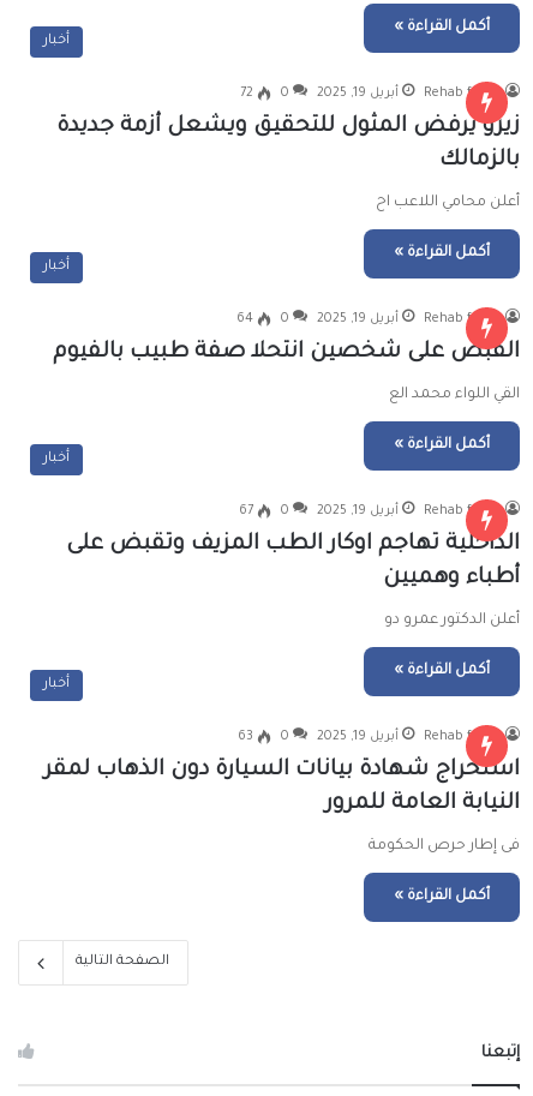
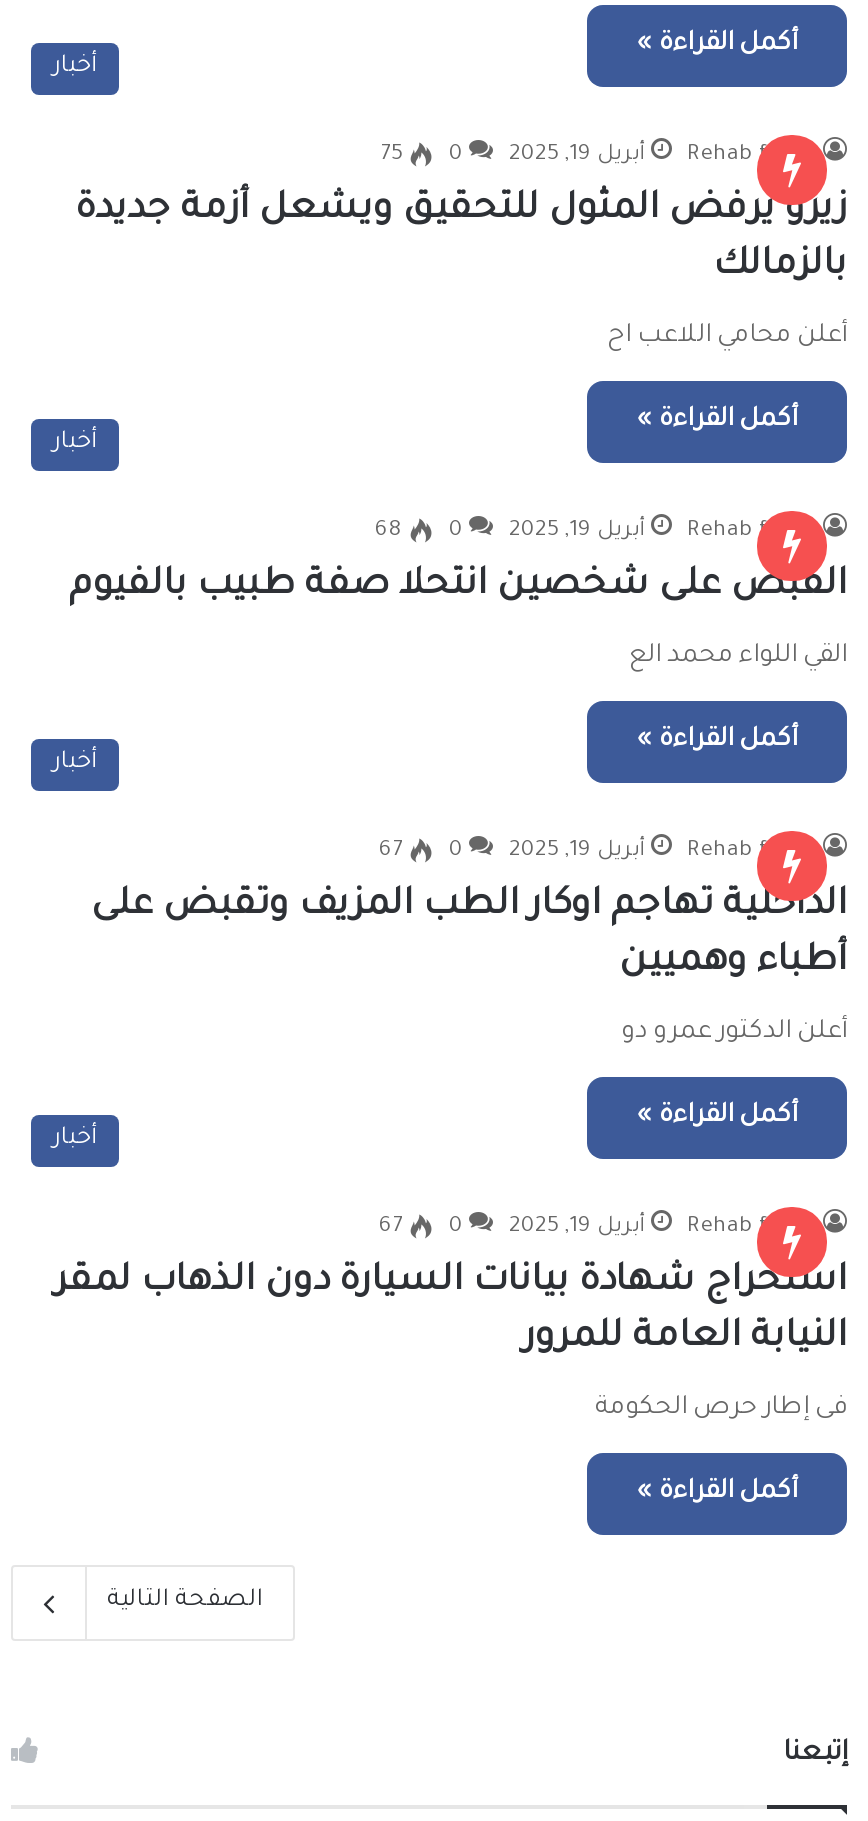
- 72 0
+ 75 0

- 64 0
+ 68 0

- 63 0
+ 67 0
